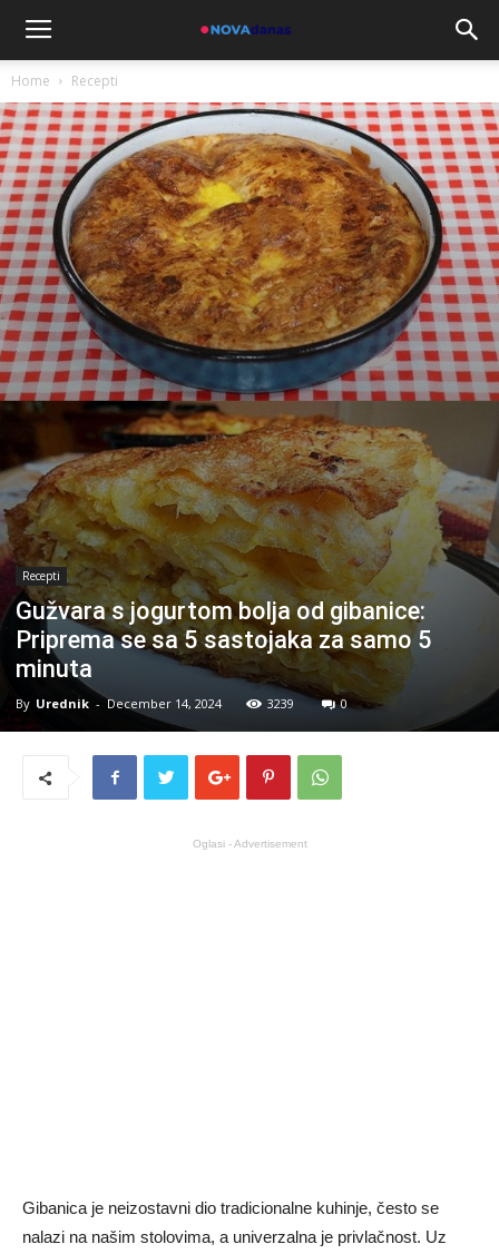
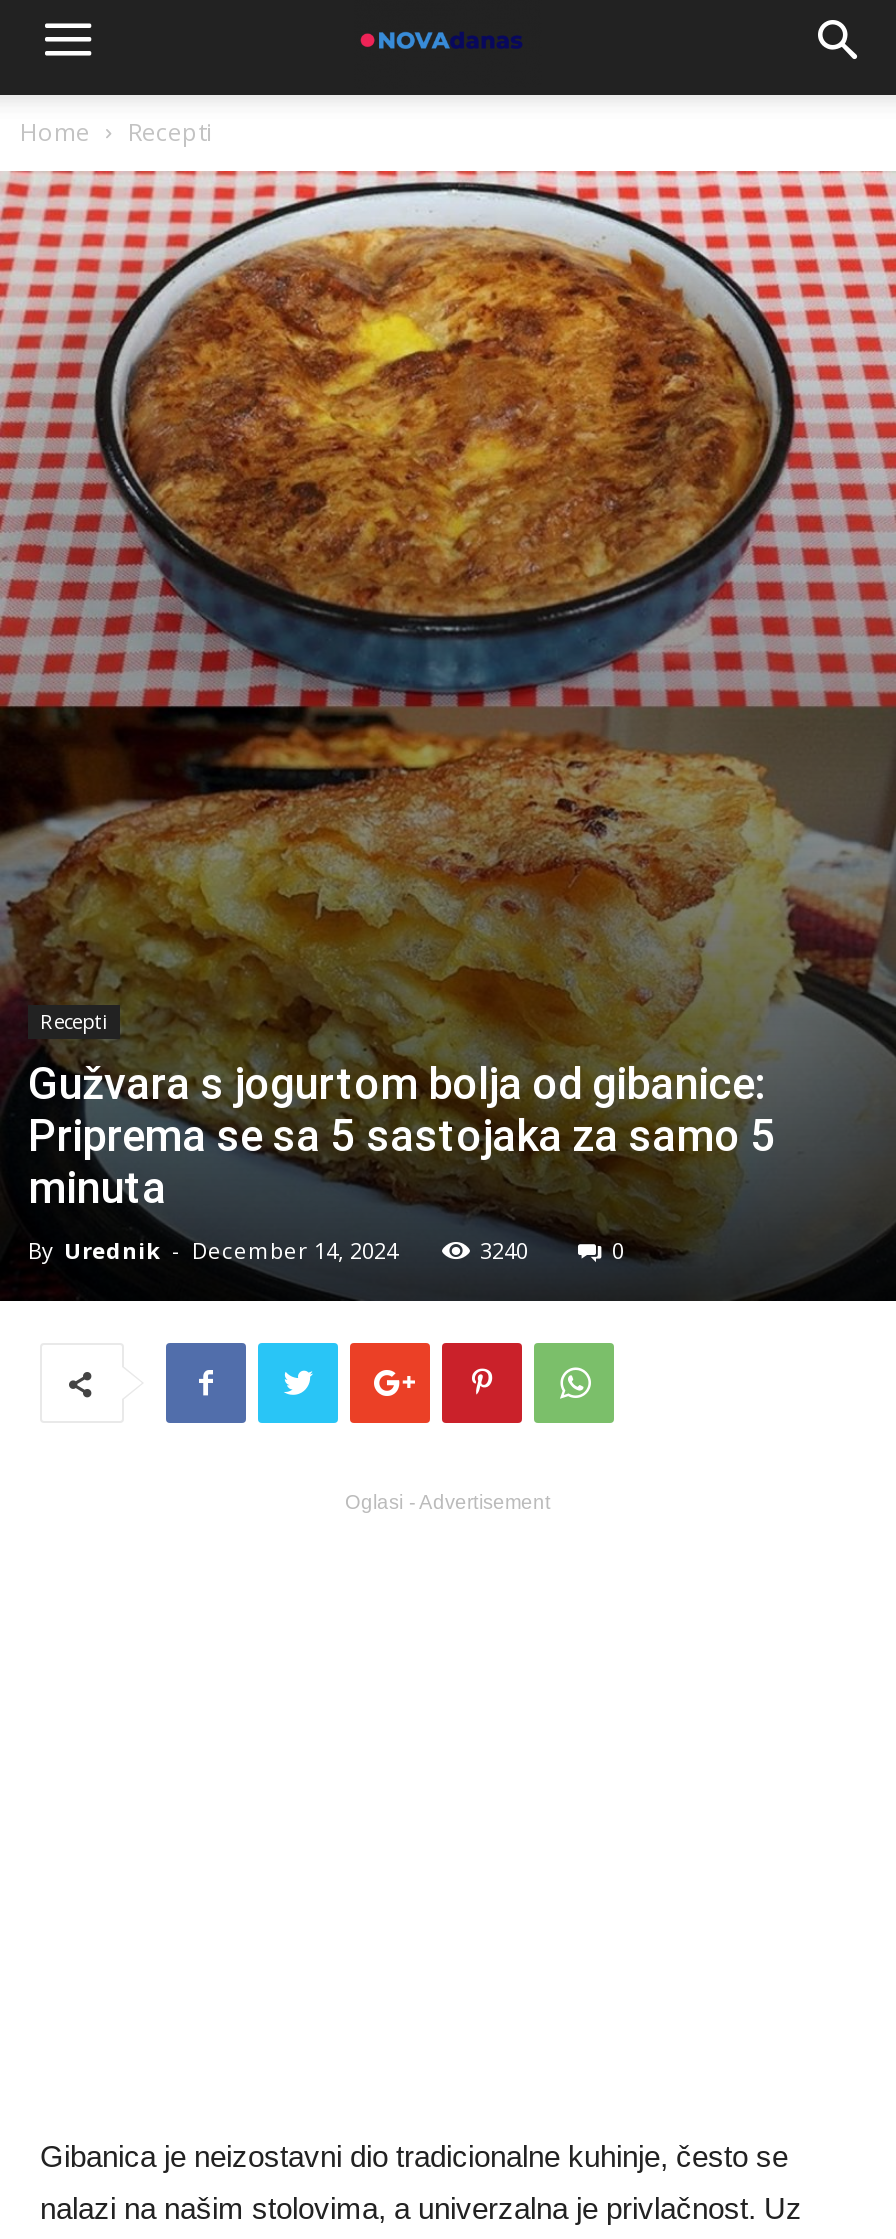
- 3239
+ 3240
